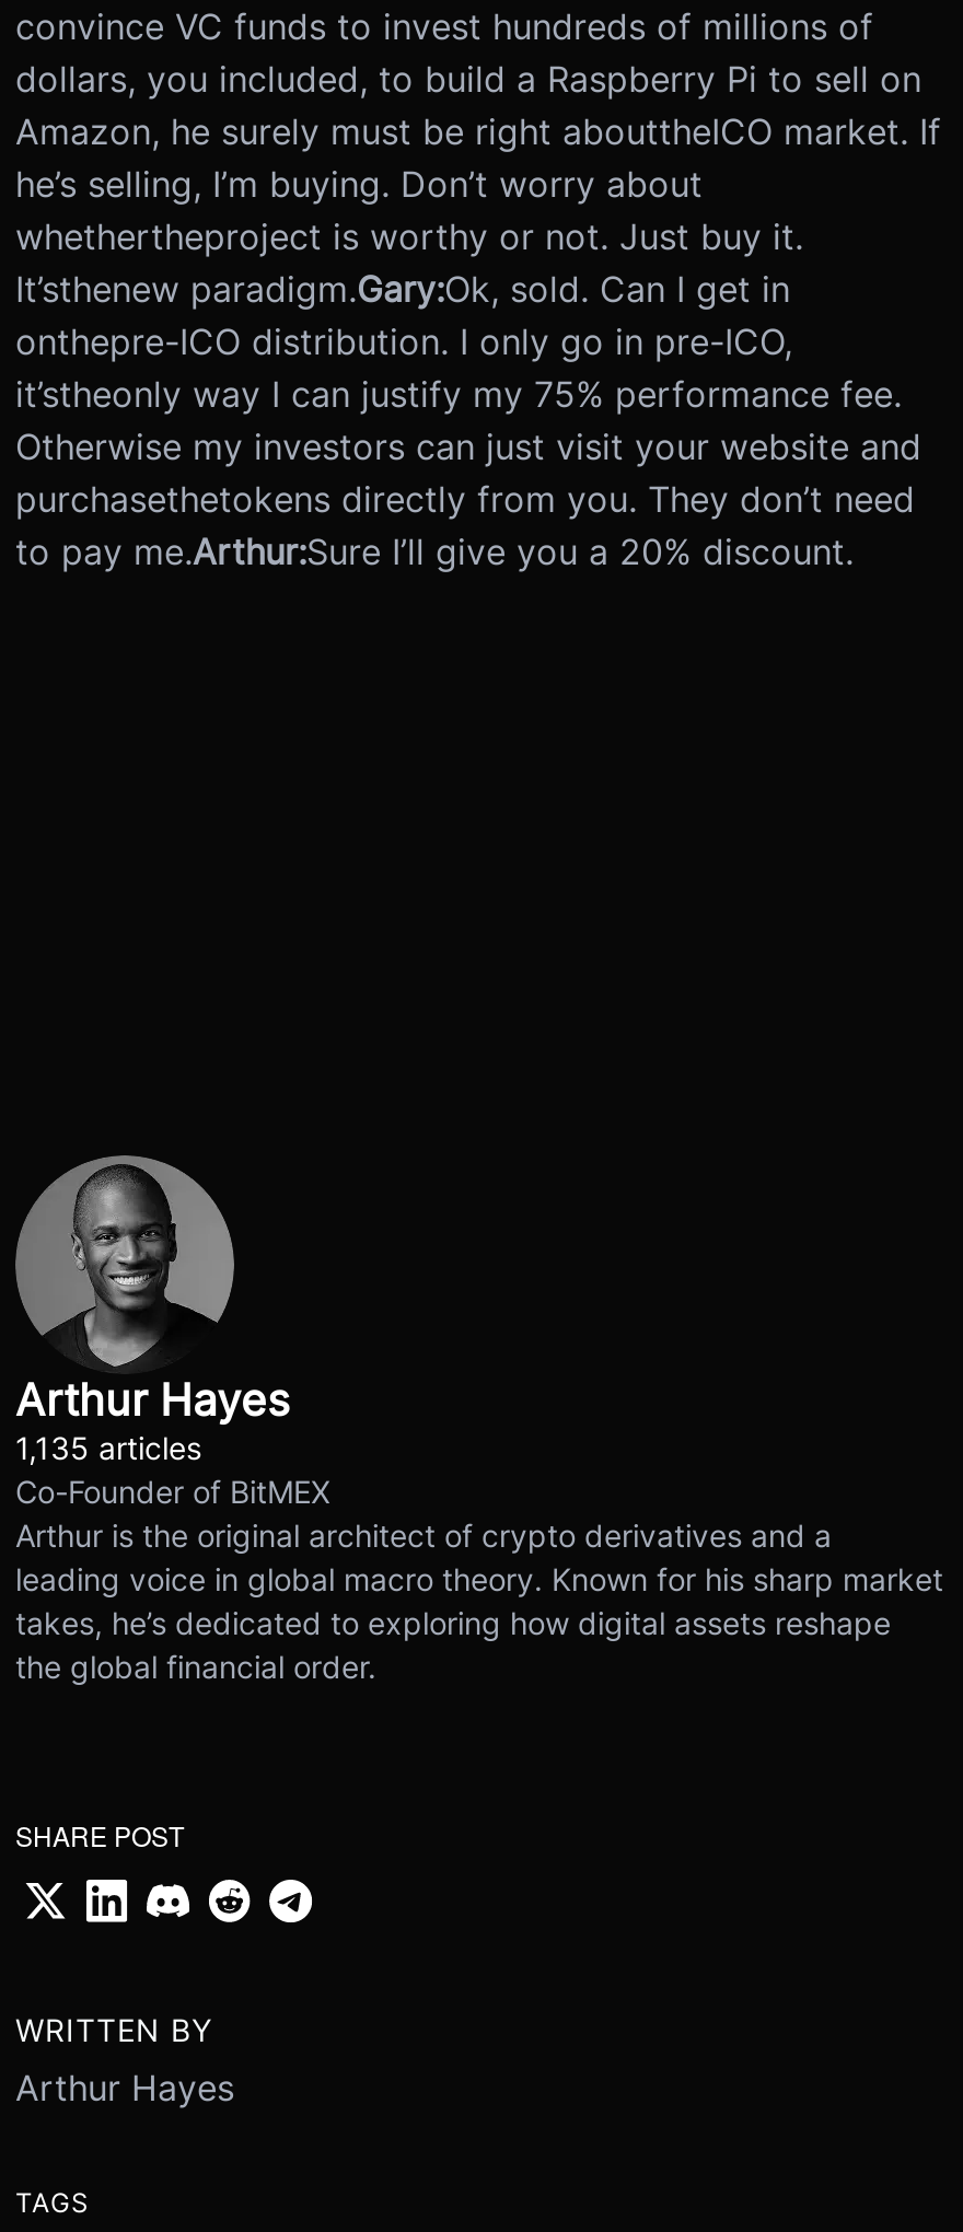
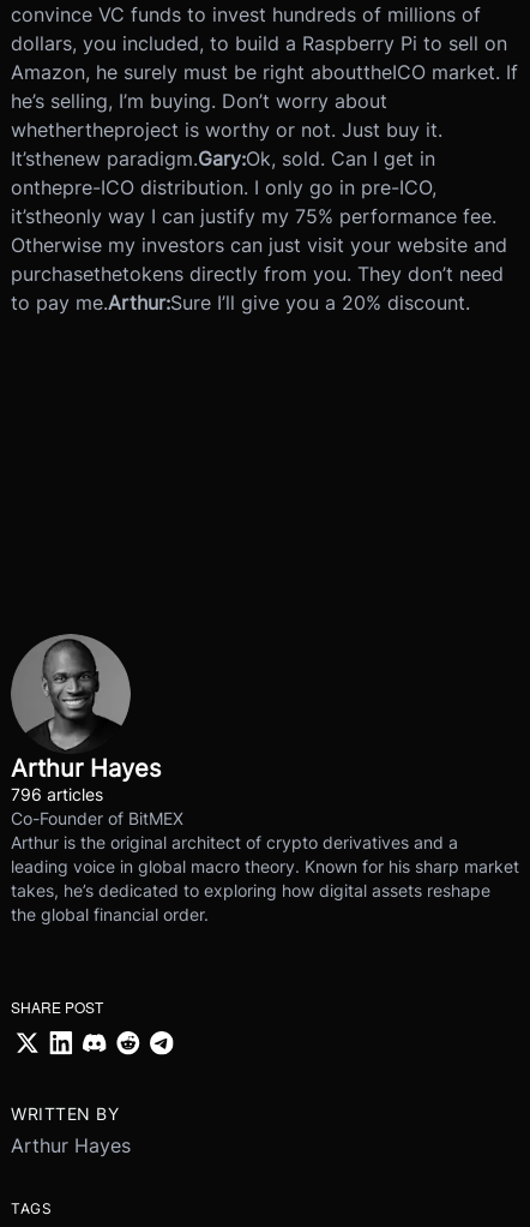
- 1,135 articles
+ 796 articles
